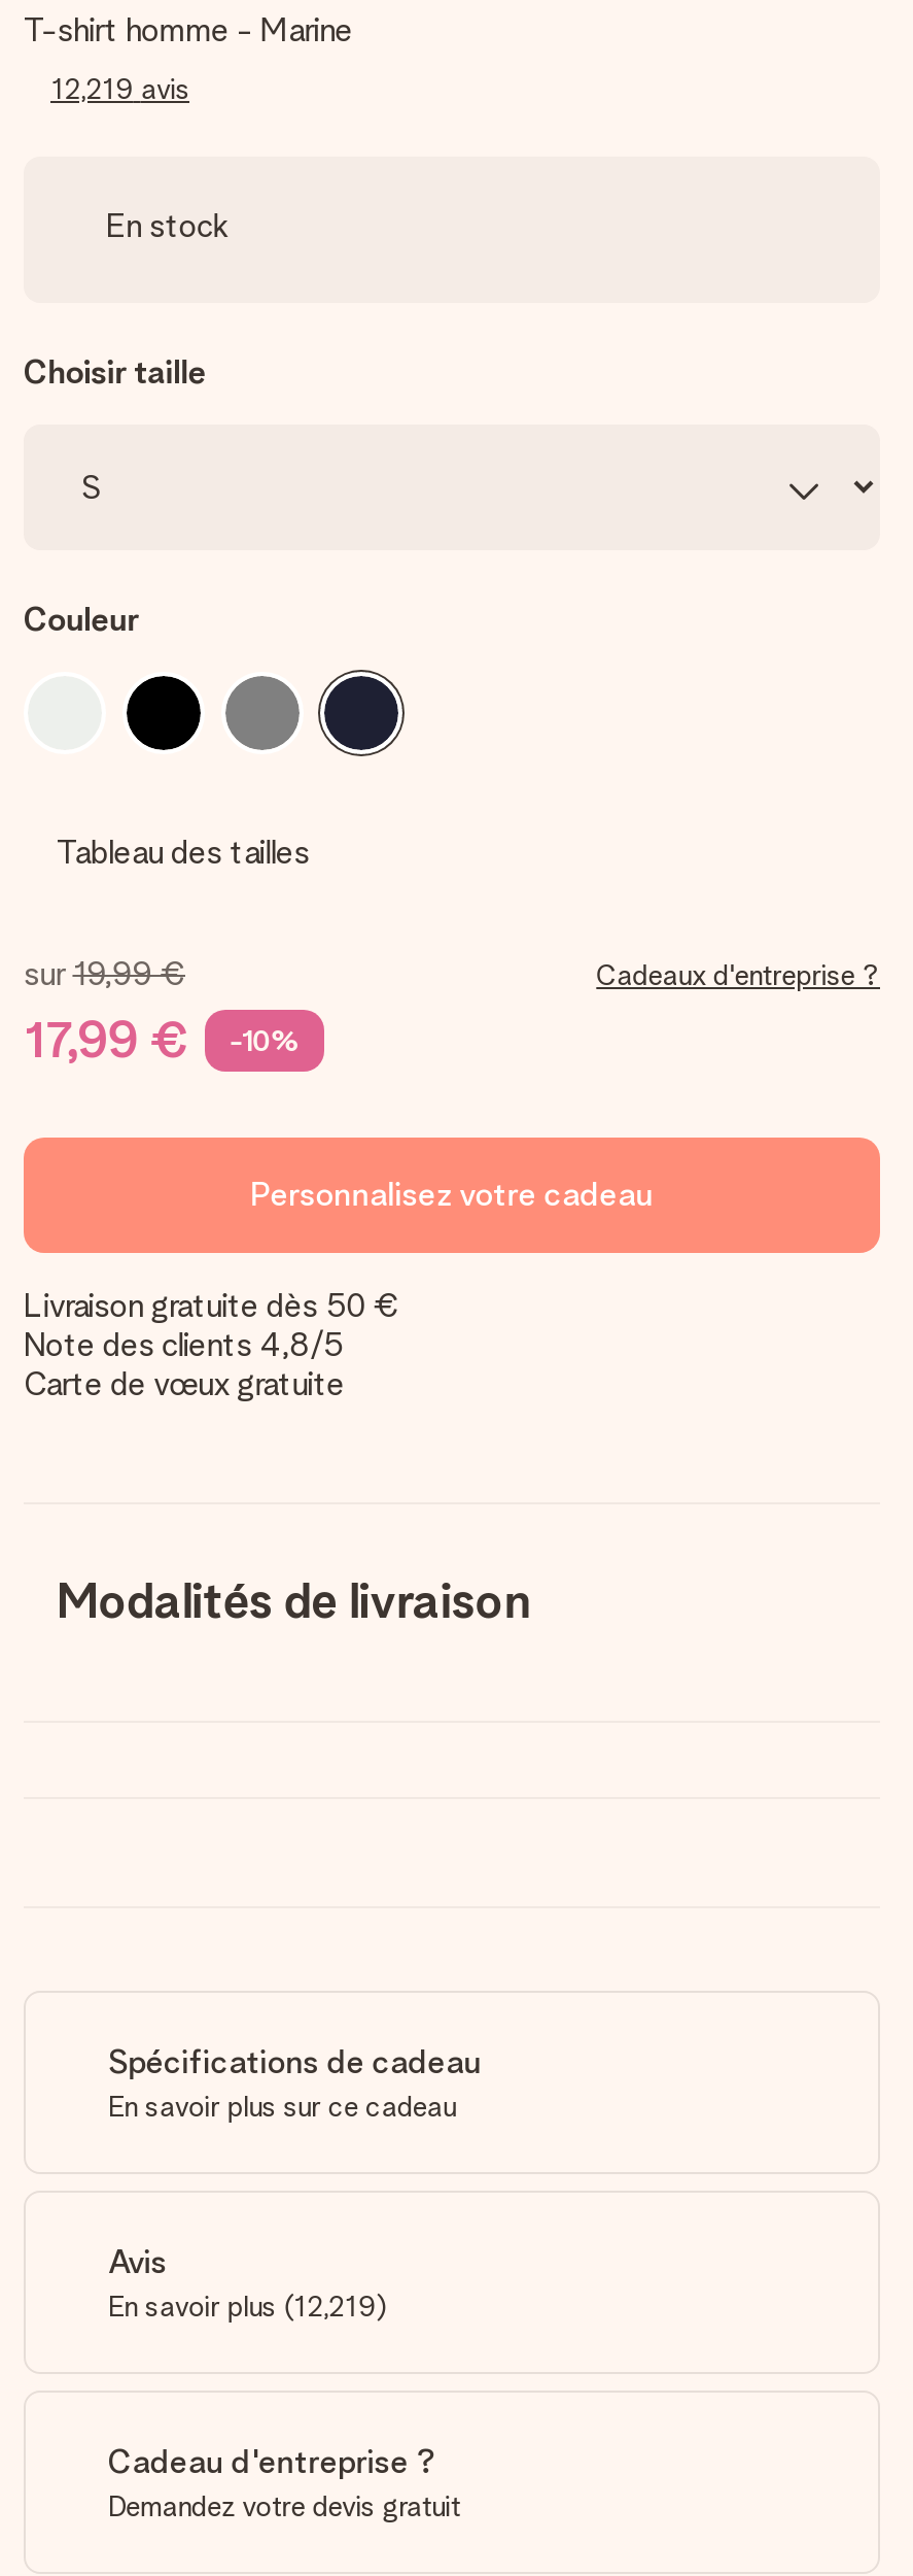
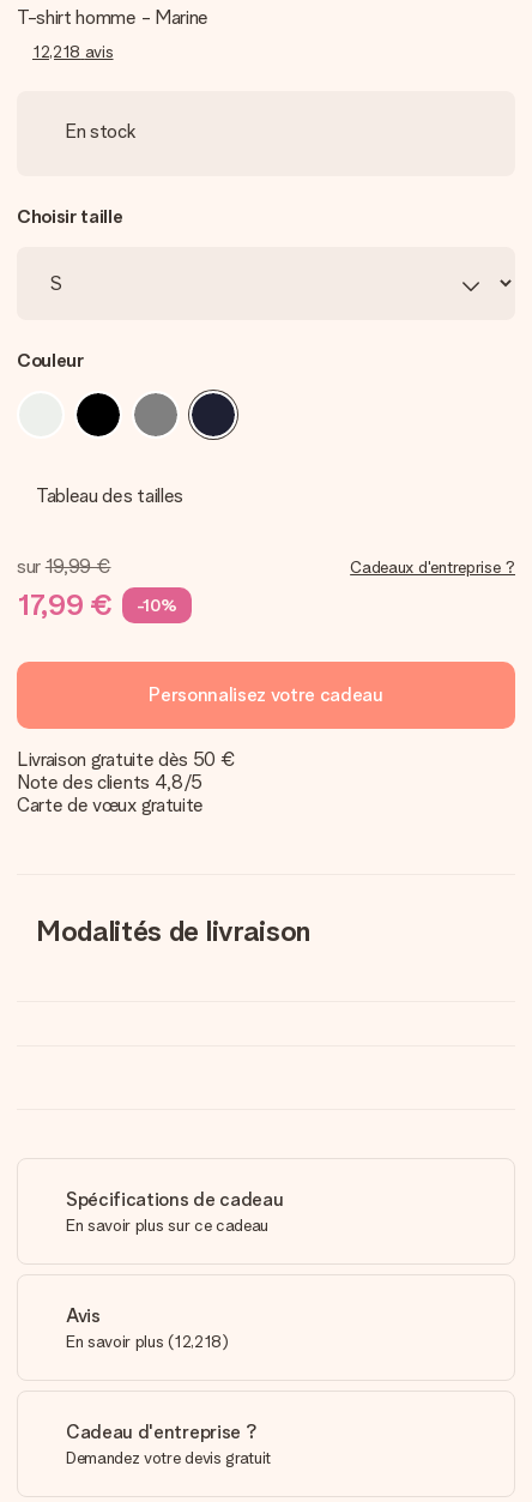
- 12,219 avis
+ 12,218 avis

- En savoir plus (12,219)
+ En savoir plus (12,218)
